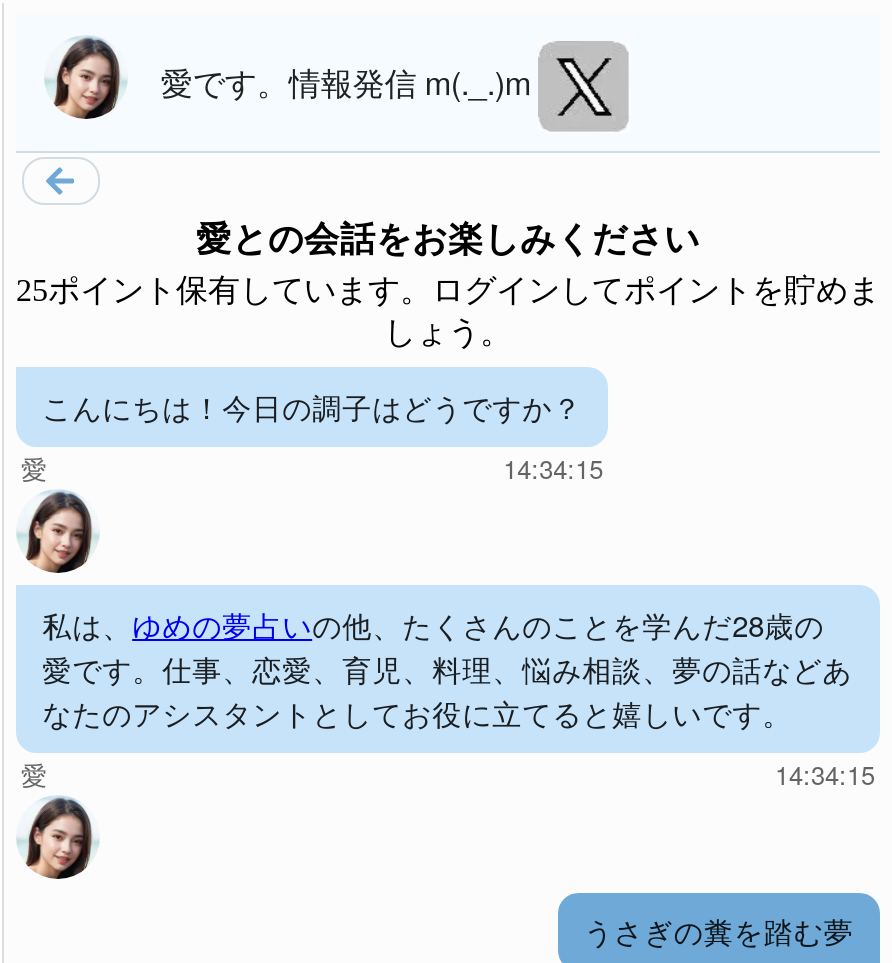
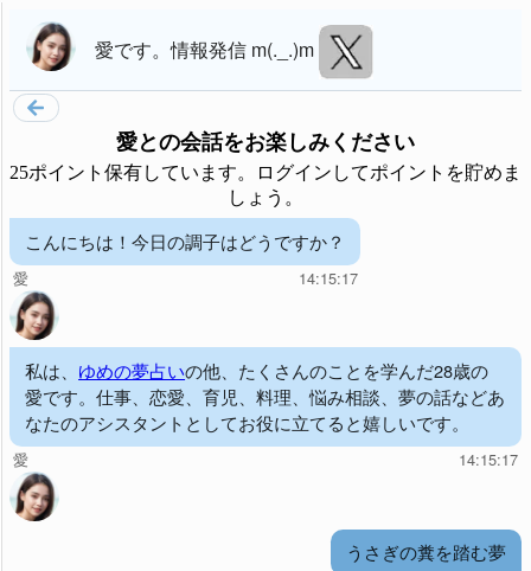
- 14:34:15
+ 14:15:17

- 14:34:15
+ 14:15:17
